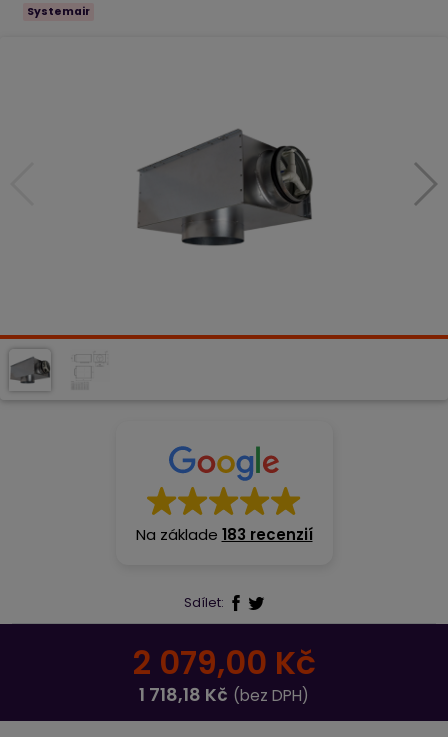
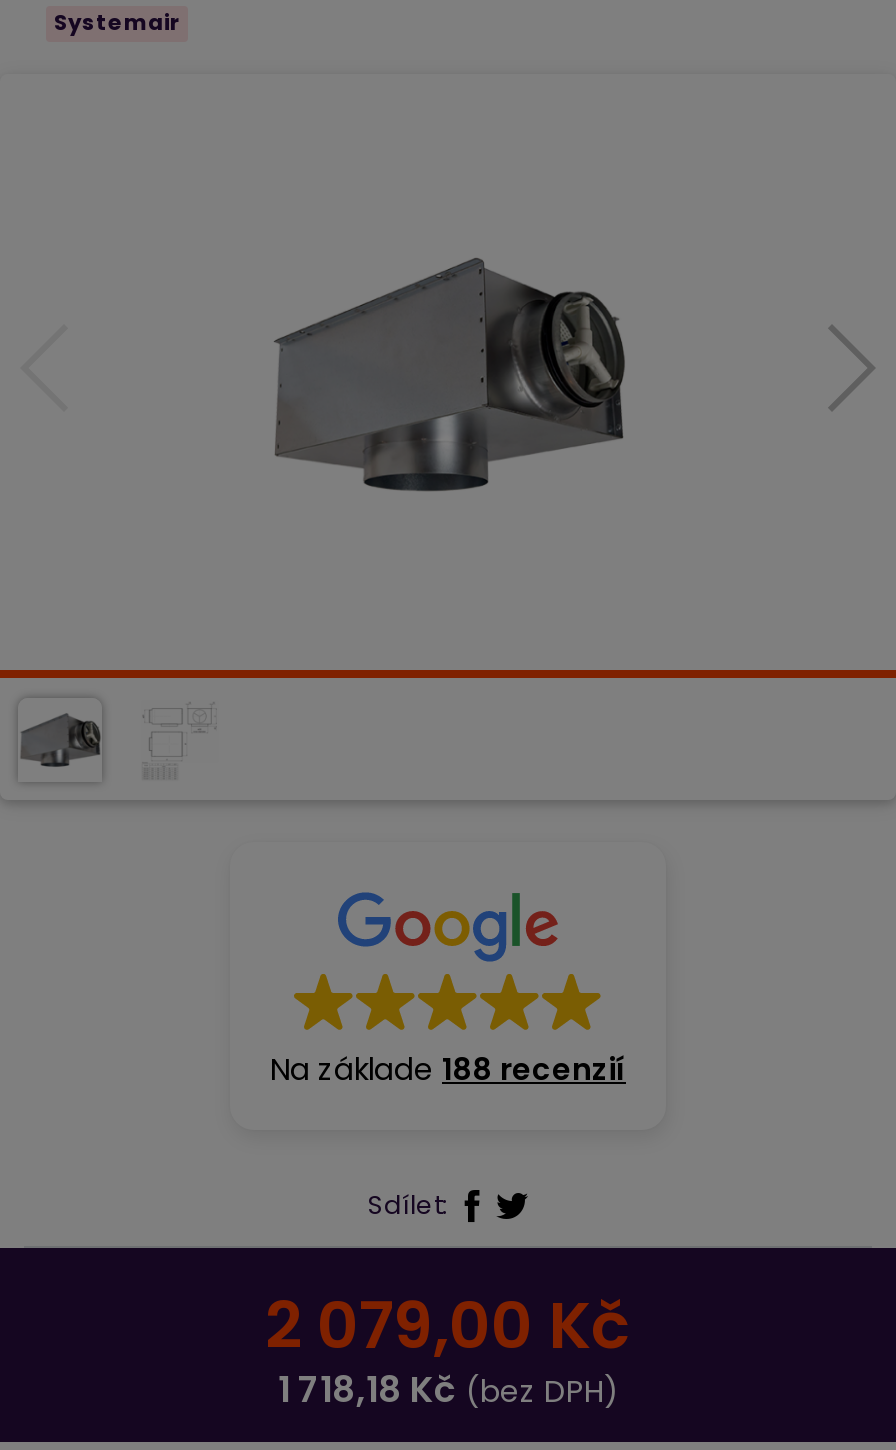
- Na základe 183 recenzií
+ Na základe 188 recenzií
